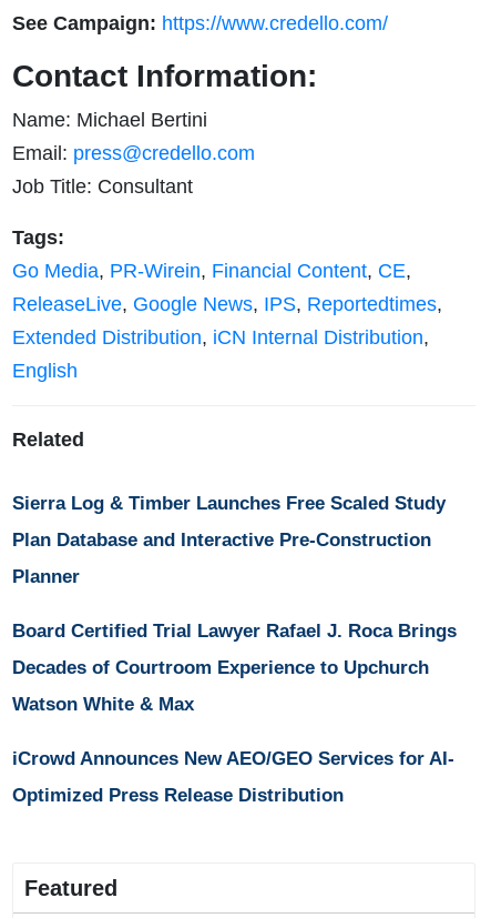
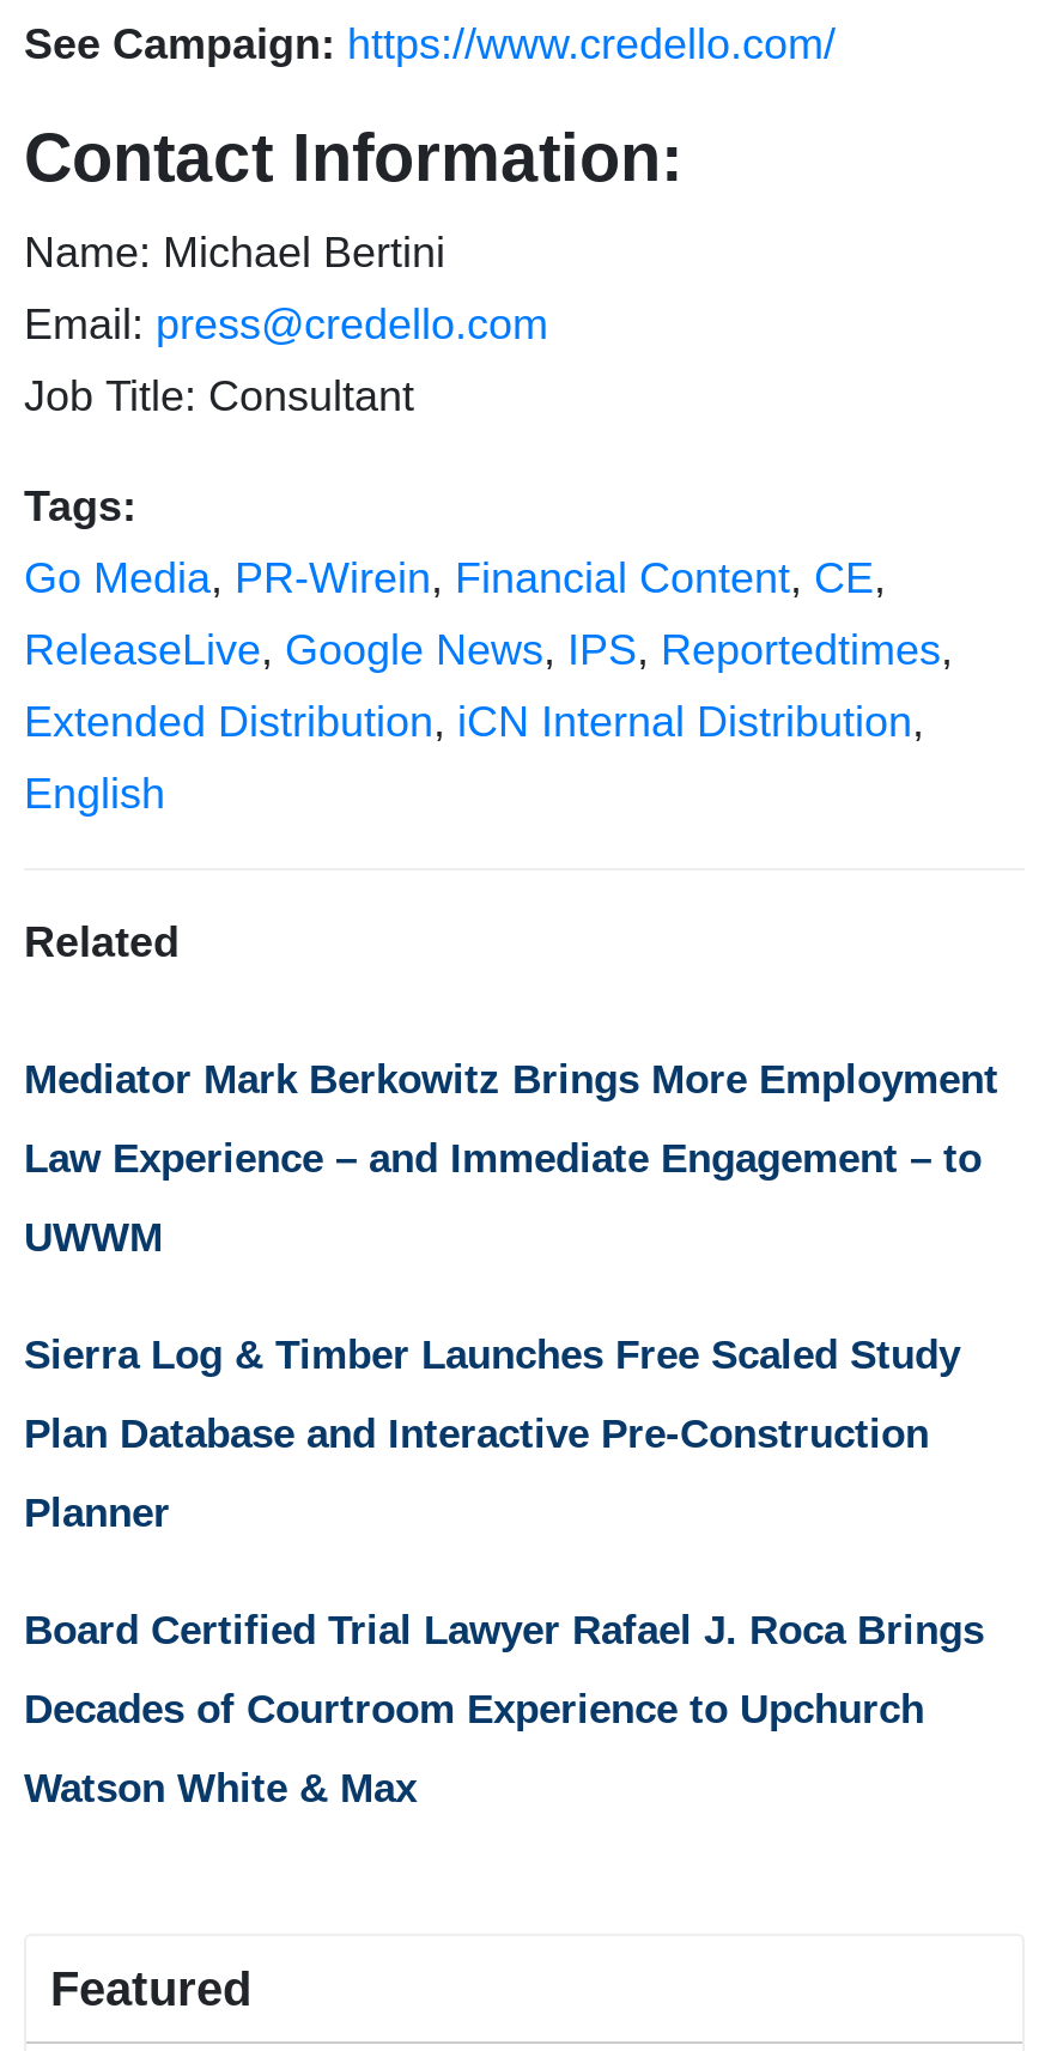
+ Mediator Mark Berkowitz Brings More Employment
+ Law Experience – and Immediate Engagement – to
+ UWWM

moved down: Sierra Log & Timber Launches Free Scaled Study | Plan Database and Interactive Pre-Construction | Planner | Board Certified Trial Lawyer Rafael J. Roca Brings | Decades of Courtroom Experience to Upchurch | Watson White & Max

- iCrowd Announces New AEO/GEO Services for AI-
- Optimized Press Release Distribution
